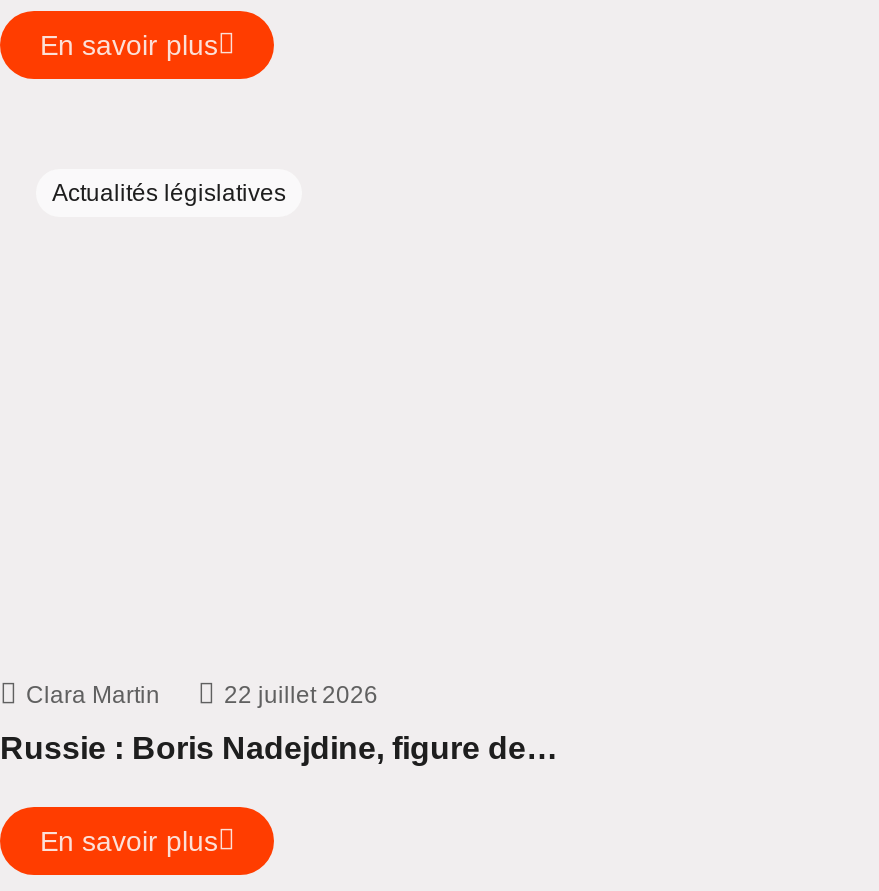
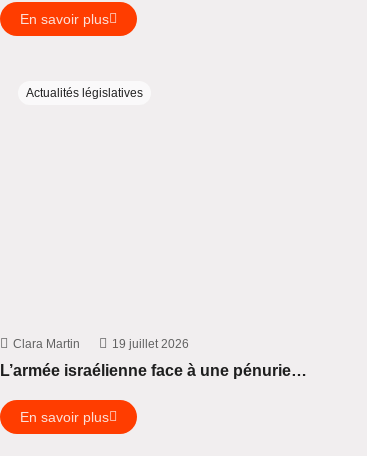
- 22 juillet 2026
+ 19 juillet 2026

- Russie : Boris Nadejdine, figure de…
+ L’armée israélienne face à une pénurie…
